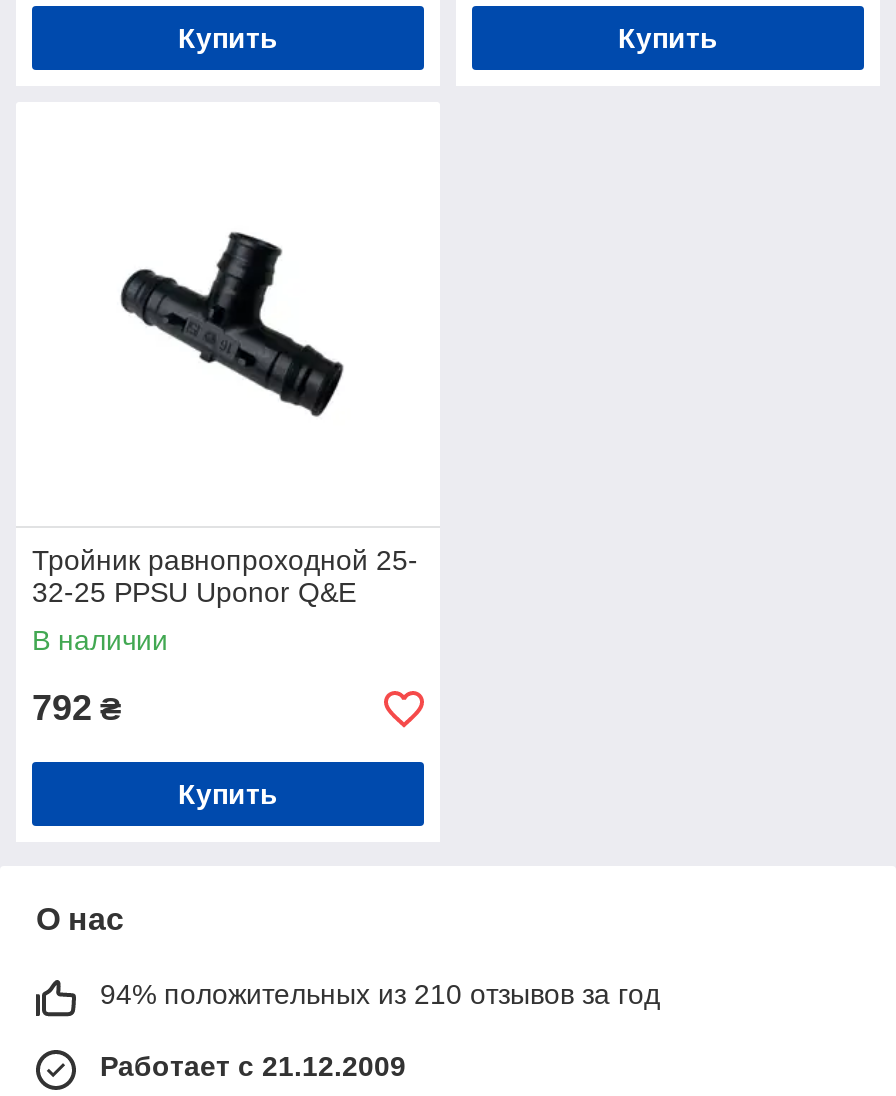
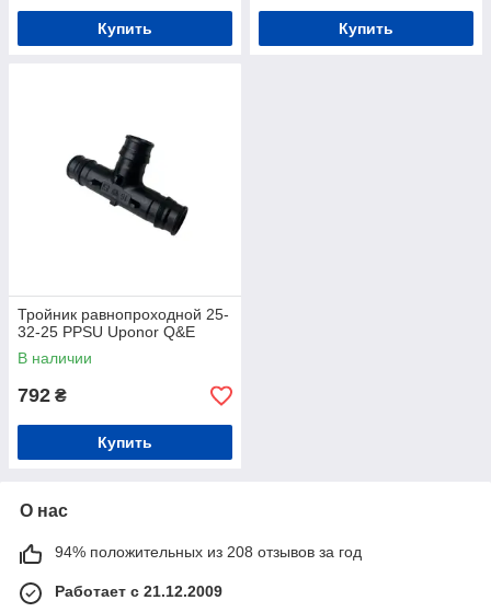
- 94% положительных из 210 отзывов за год
+ 94% положительных из 208 отзывов за год
